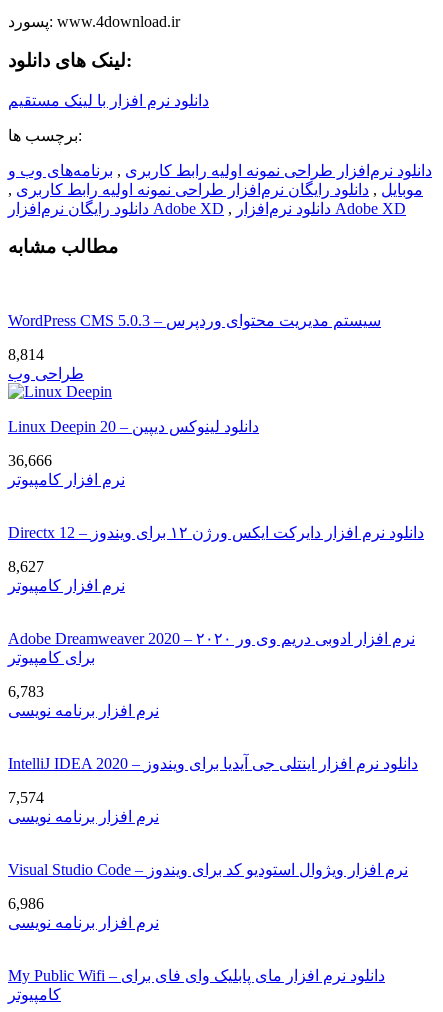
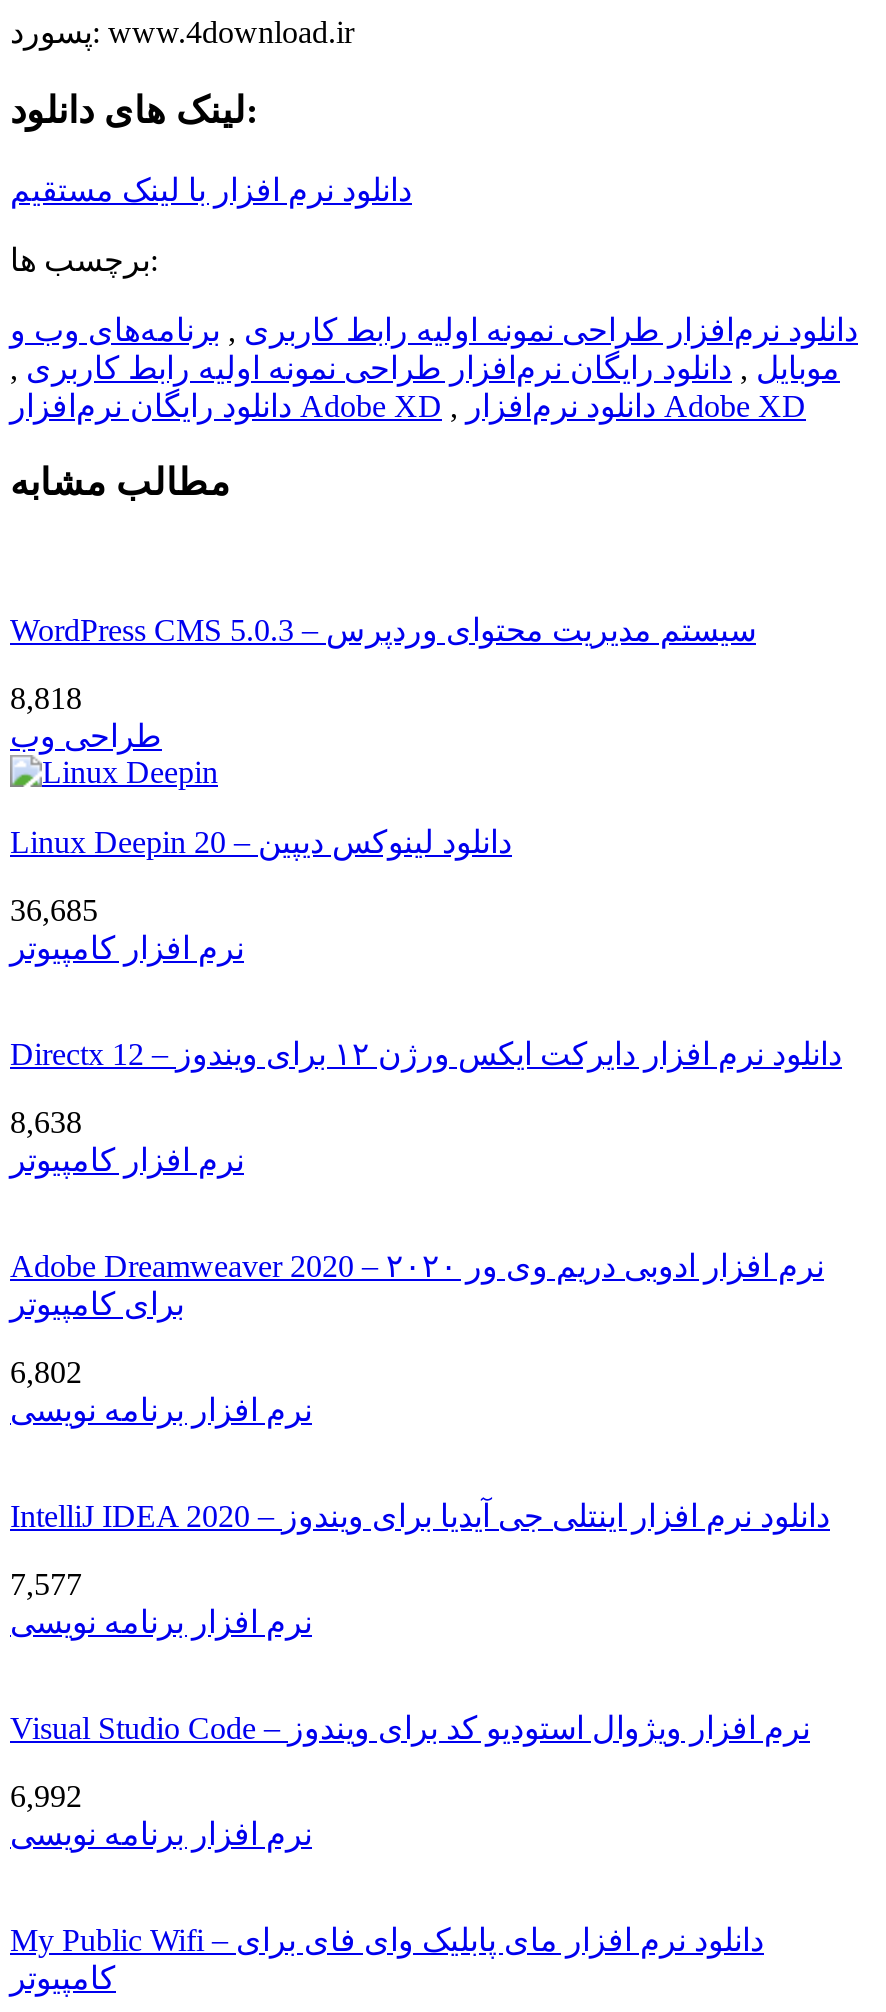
- 8,814
+ 8,818

- 36,666
+ 36,685

- 8,627
+ 8,638

- 6,783
+ 6,802

- 7,574
+ 7,577

- 6,986
+ 6,992
